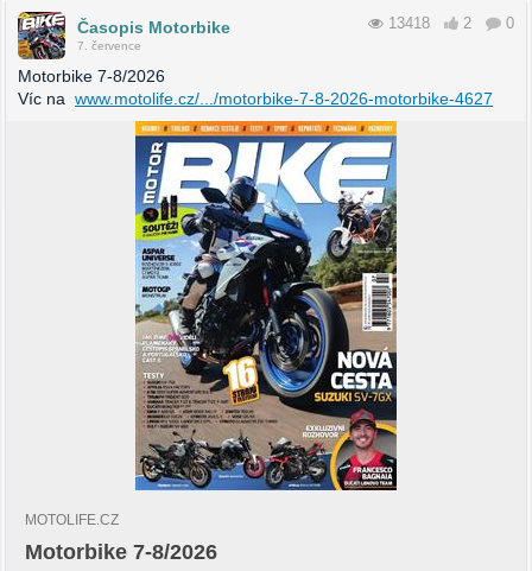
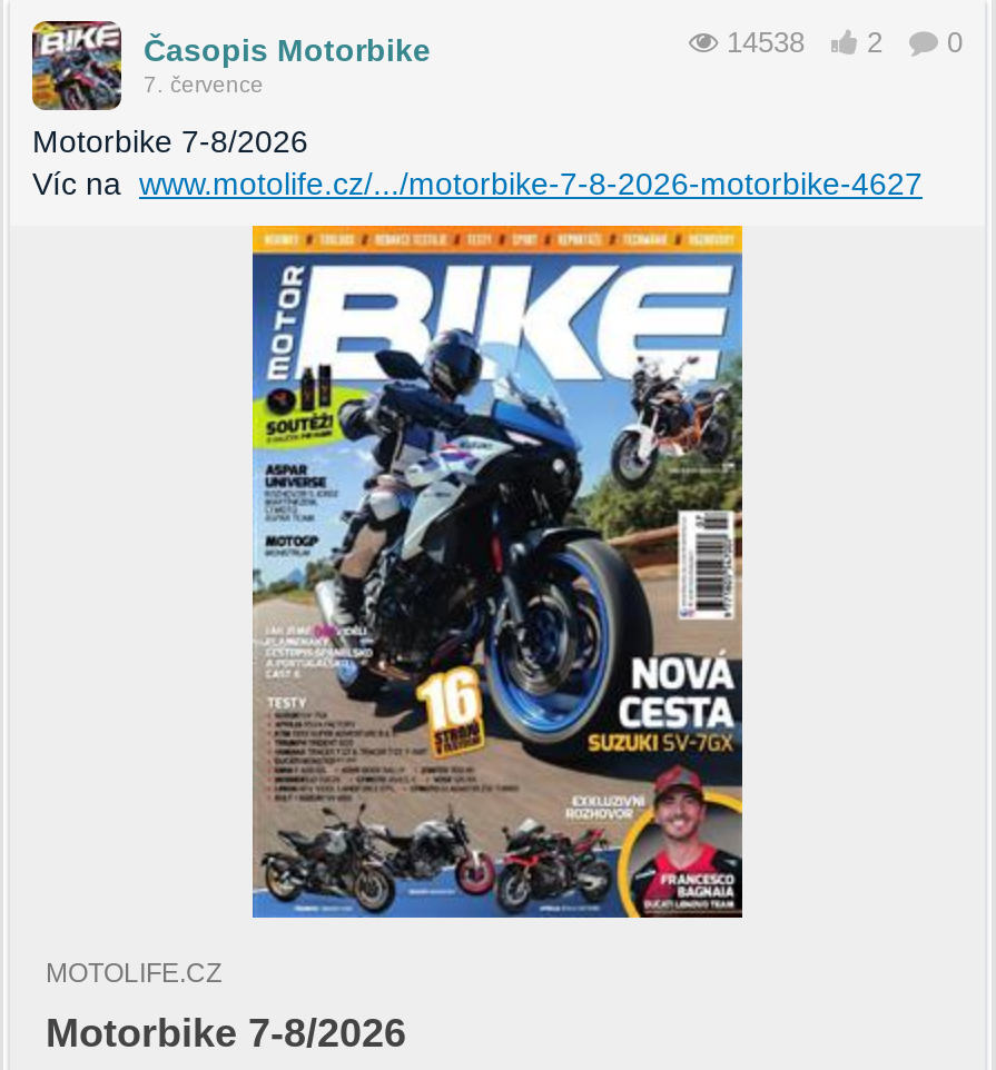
- 13418 2 0
+ 14538 2 0
